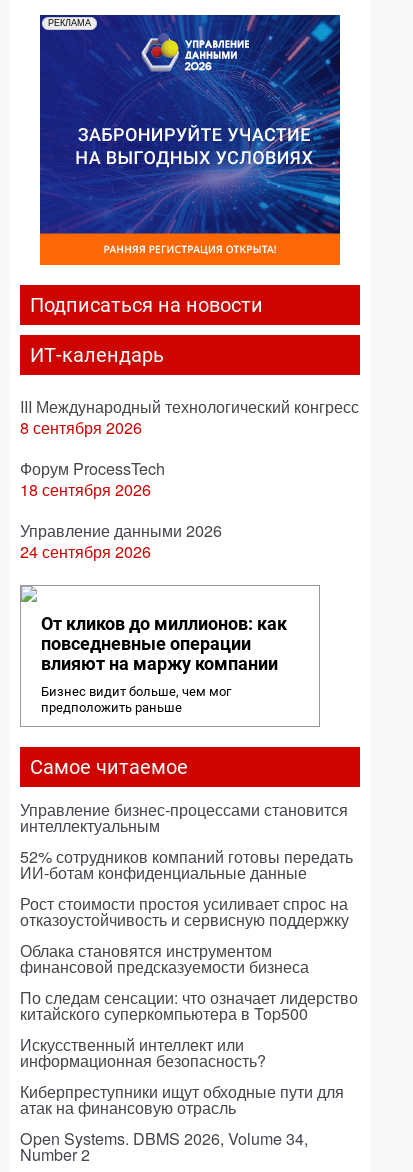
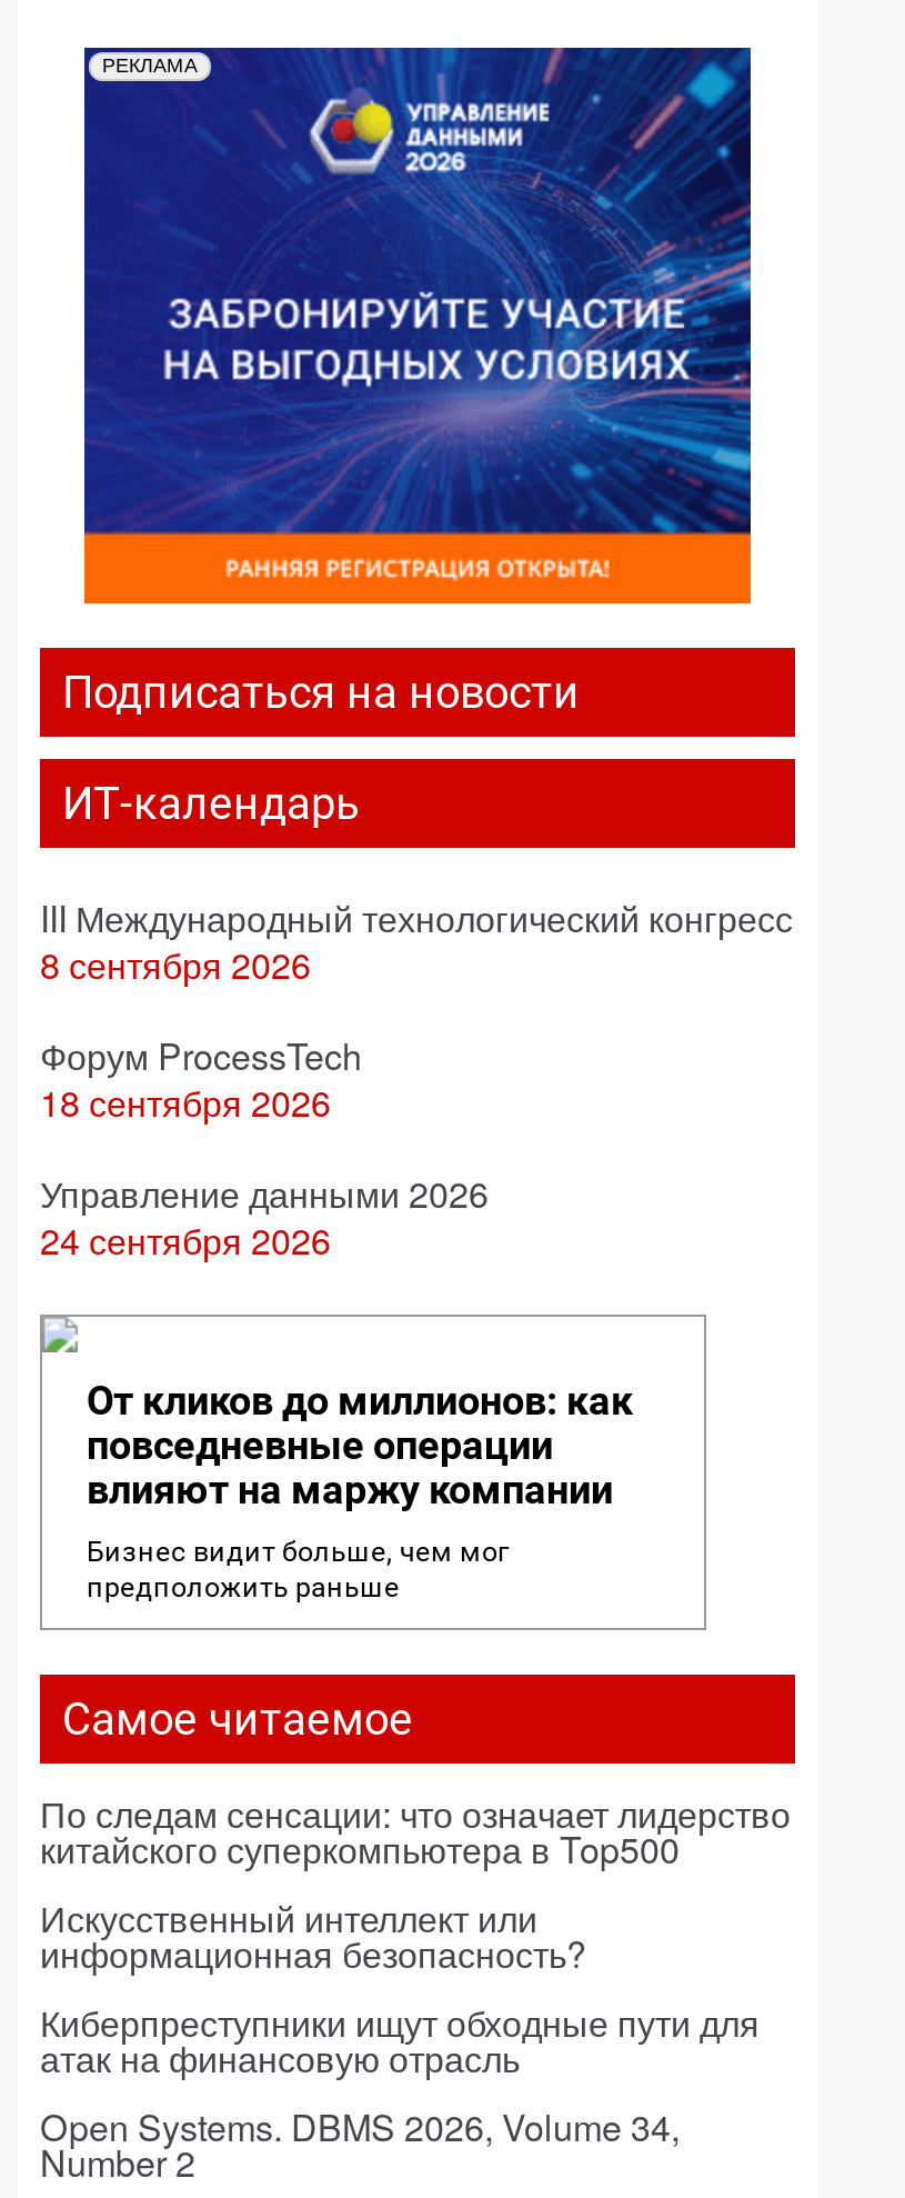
- Управление бизнес-процессами становится
- интеллектуальным
- 52% сотрудников компаний готовы передать
- ИИ-ботам конфиденциальные данные
- Рост стоимости простоя усиливает спрос на
- отказоустойчивость и сервисную поддержку
- Облака становятся инструментом
- финансовой предсказуемости бизнеса
